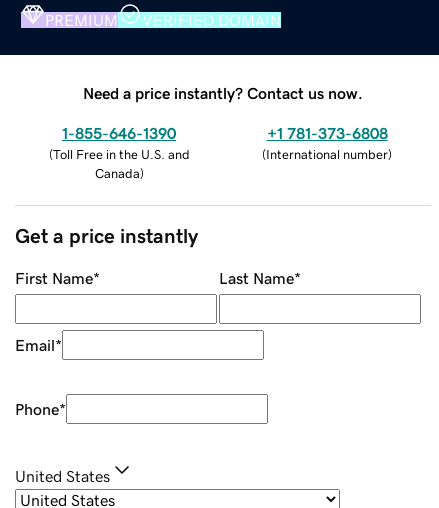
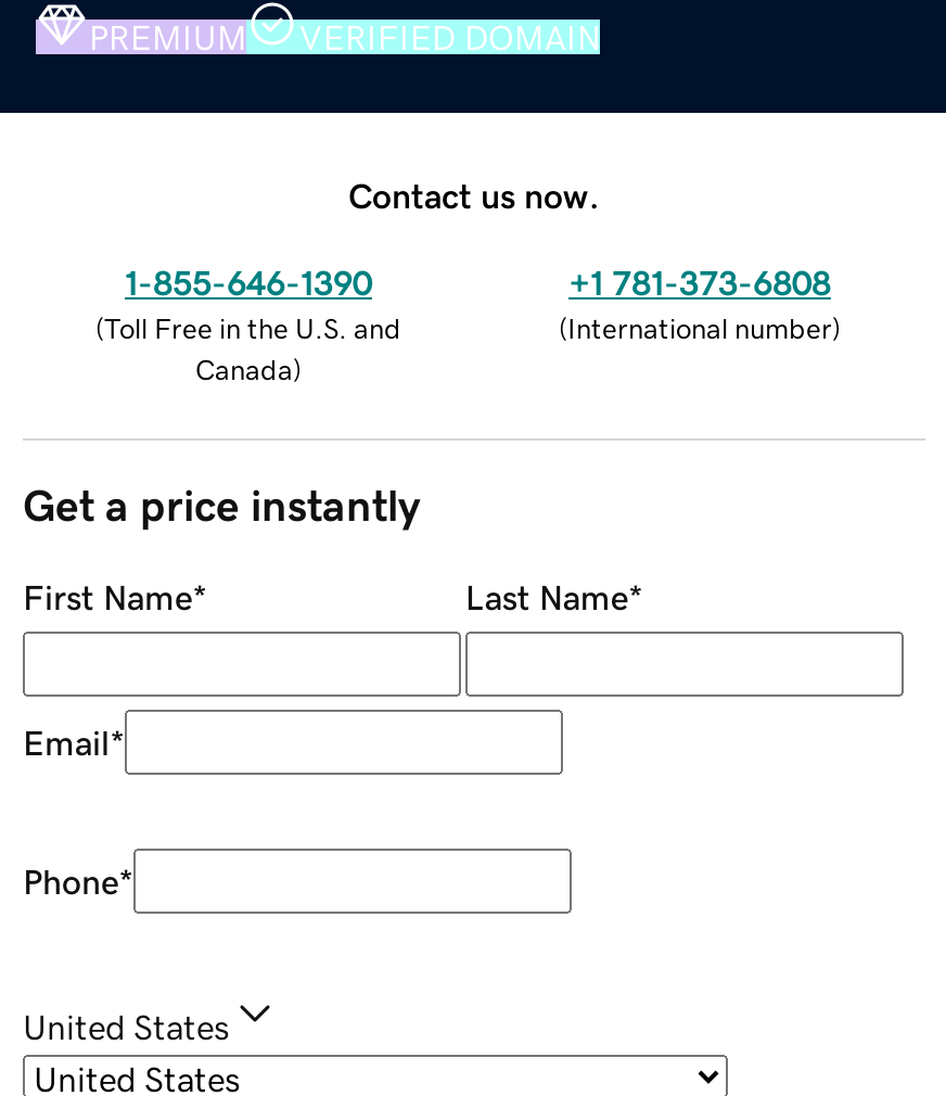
- Need a price instantly? Contact us now.
+ Contact us now.
